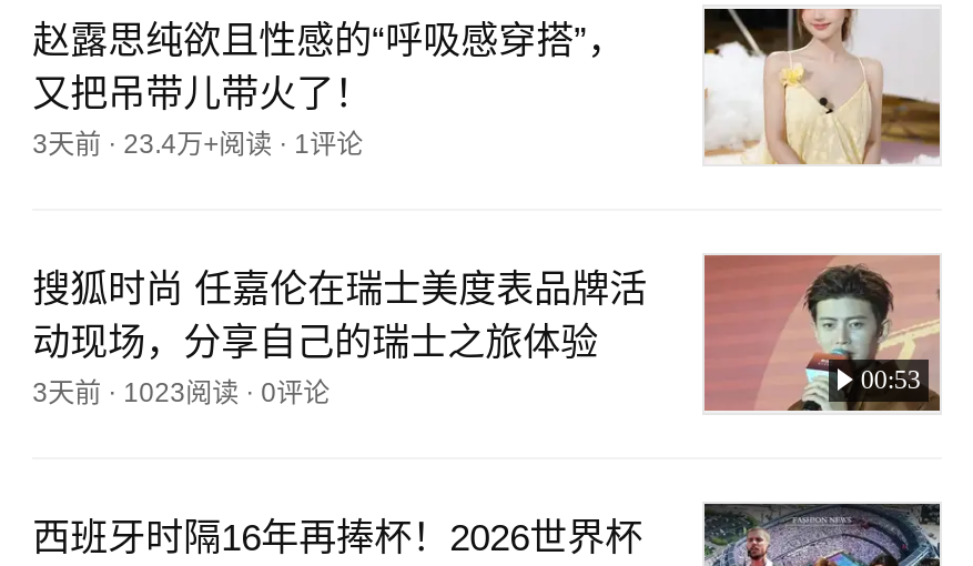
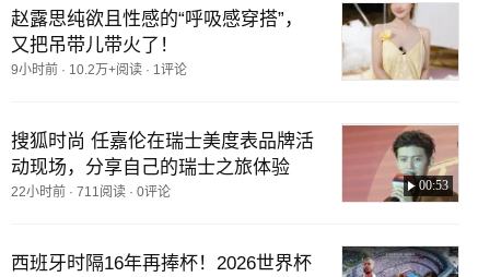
- 3天前· 23.4万+阅读· 1评论
+ 9小时前· 10.2万+阅读· 1评论

- 3天前· 1023阅读· 0评论
+ 22小时前· 711阅读· 0评论
